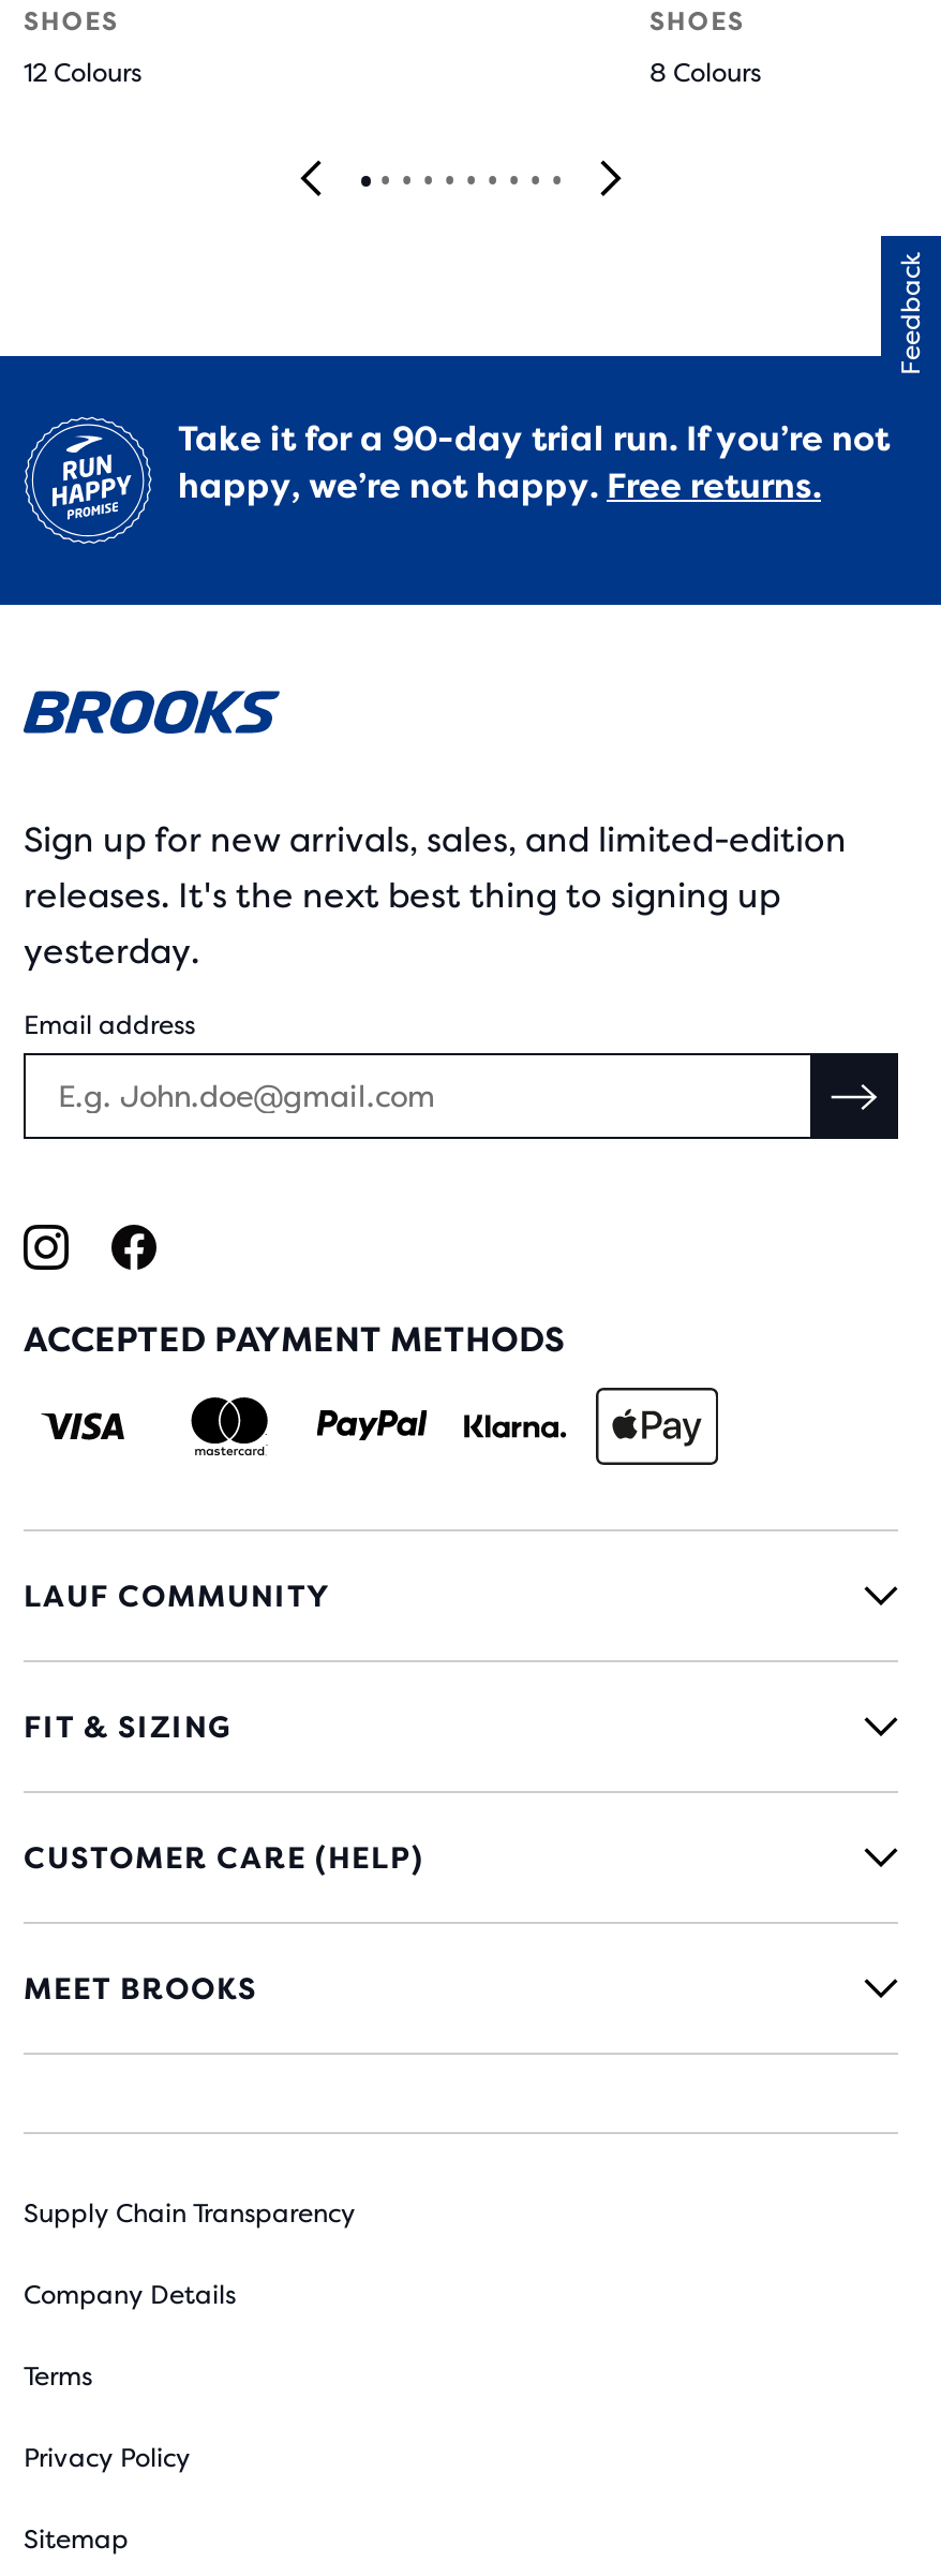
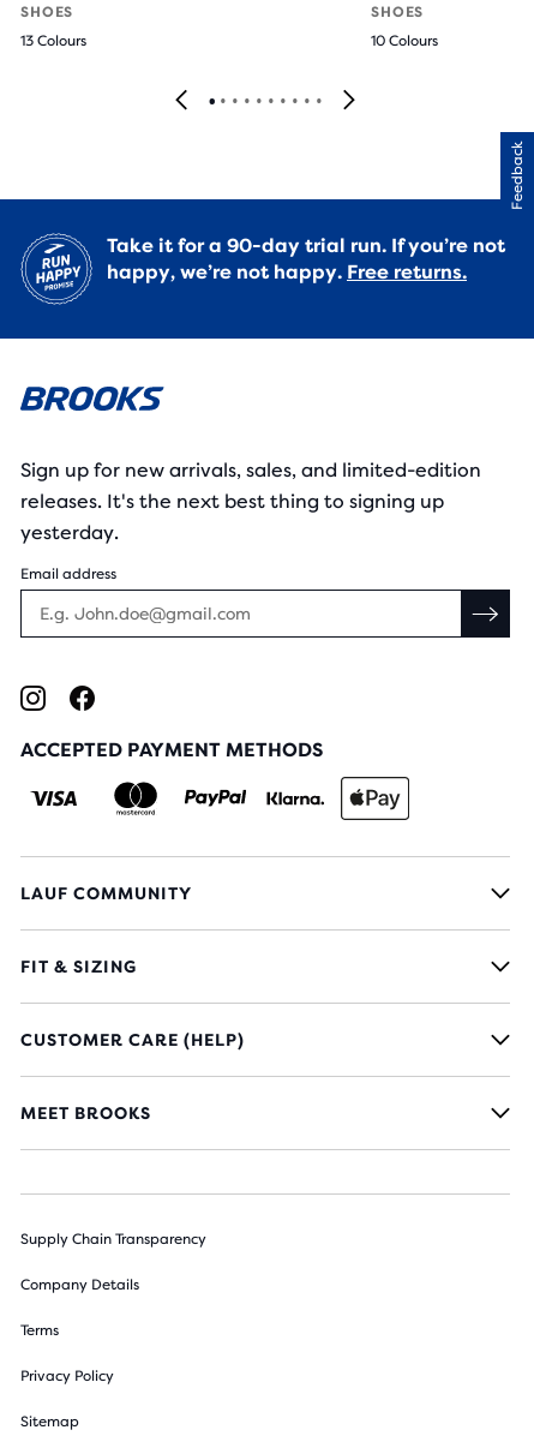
- 12 Colours
+ 13 Colours

- 8 Colours
+ 10 Colours
